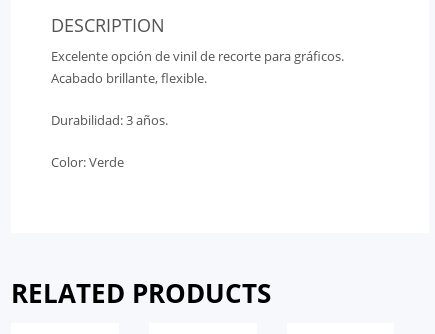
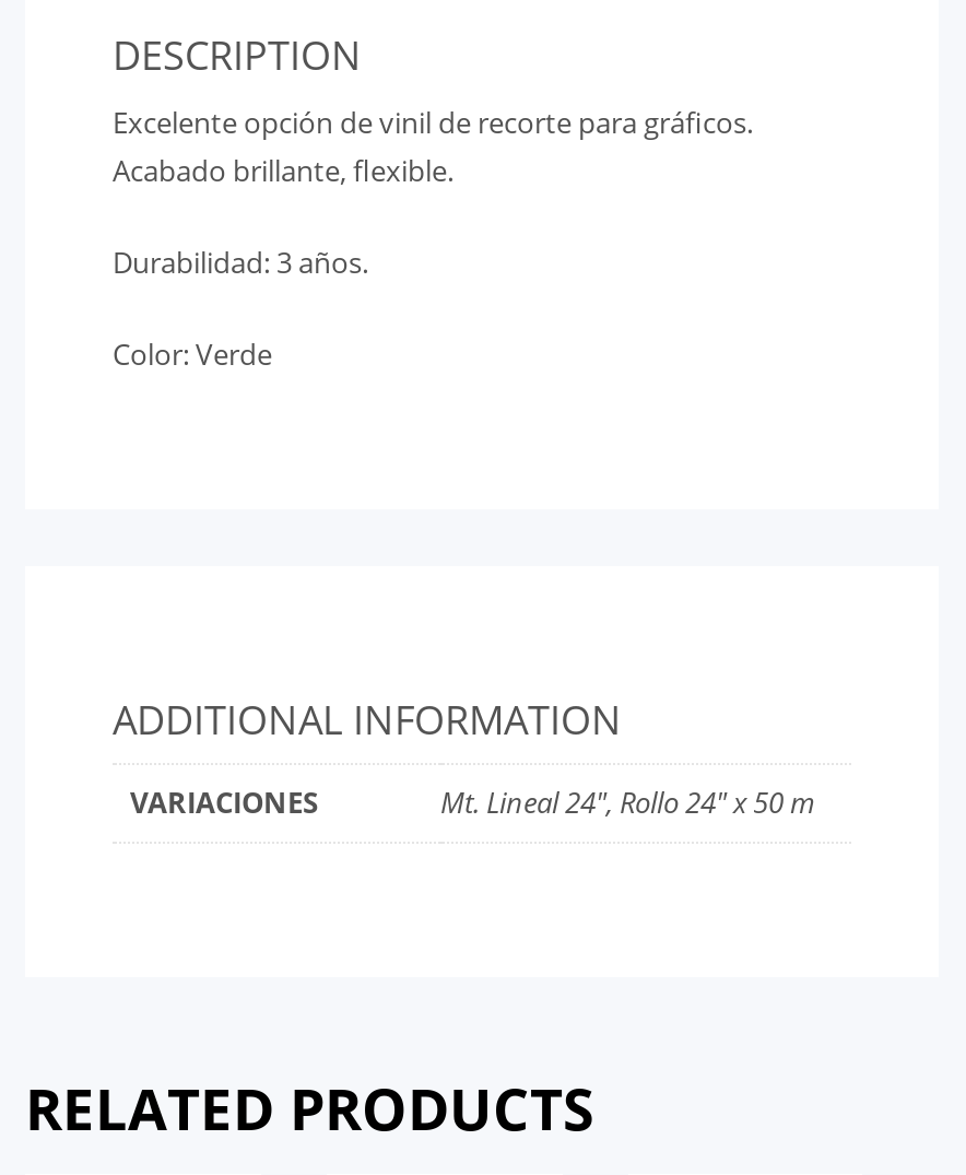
+ ADDITIONAL INFORMATION
+ VARIACIONES
+ Mt. Lineal 24", Rollo 24" x 50 m
